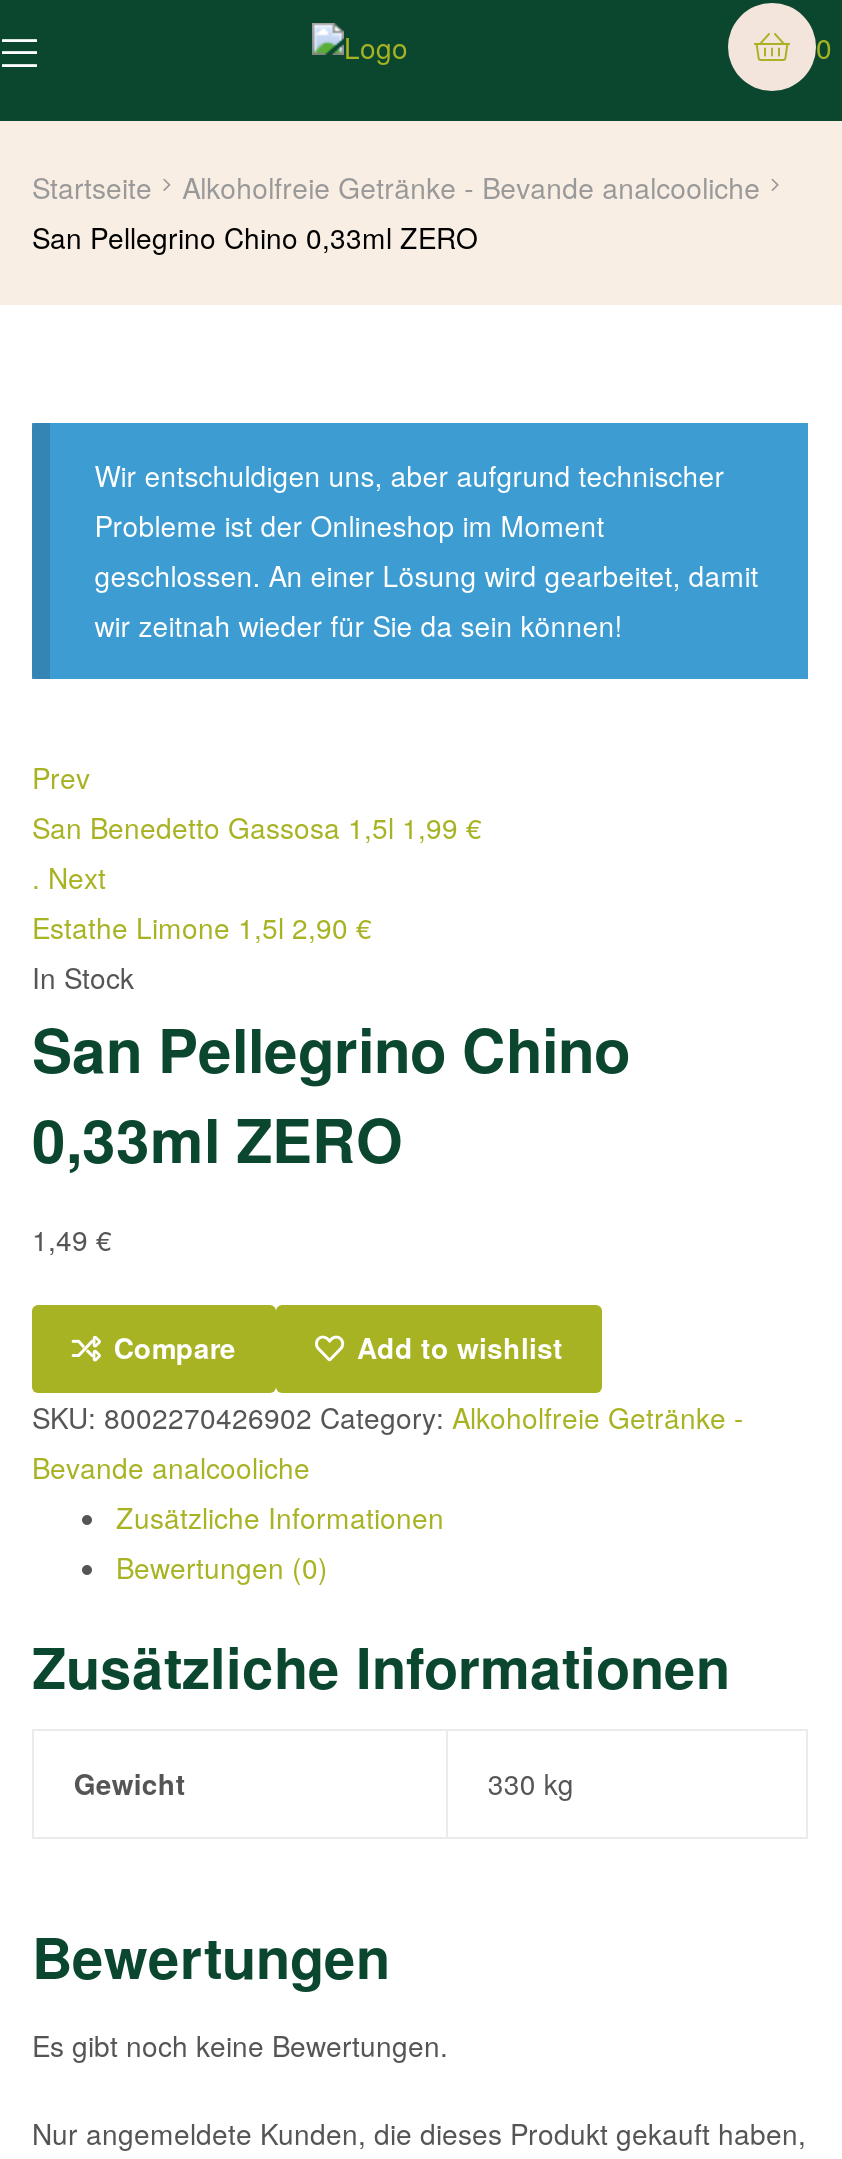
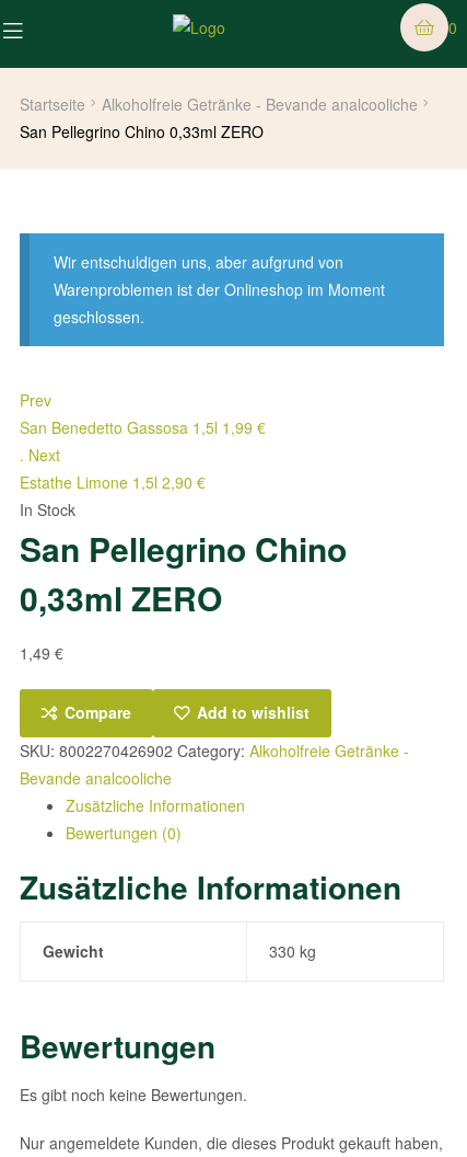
- Wir entschuldigen uns, aber aufgrund technischer
- Probleme ist der Onlineshop im Moment
- geschlossen. An einer Lösung wird gearbeitet, damit
- wir zeitnah wieder für Sie da sein können!
+ Wir entschuldigen uns, aber aufgrund von
+ Warenproblemen ist der Onlineshop im Moment
+ geschlossen.
